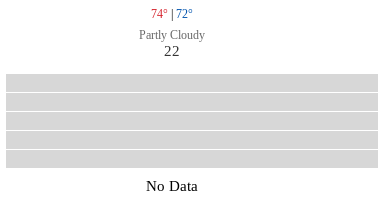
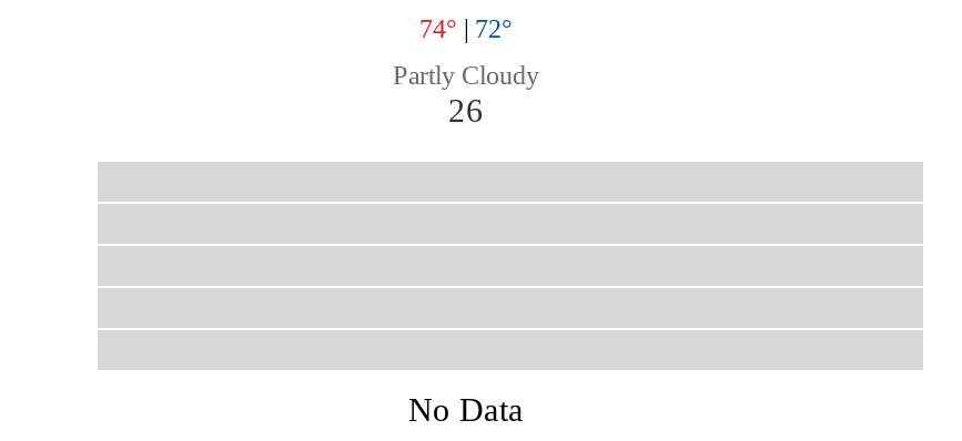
- 22
+ 26
